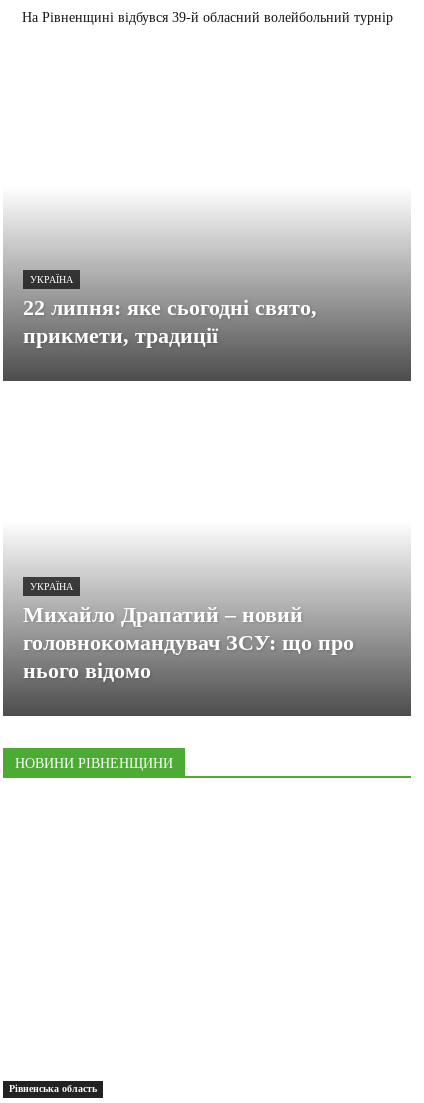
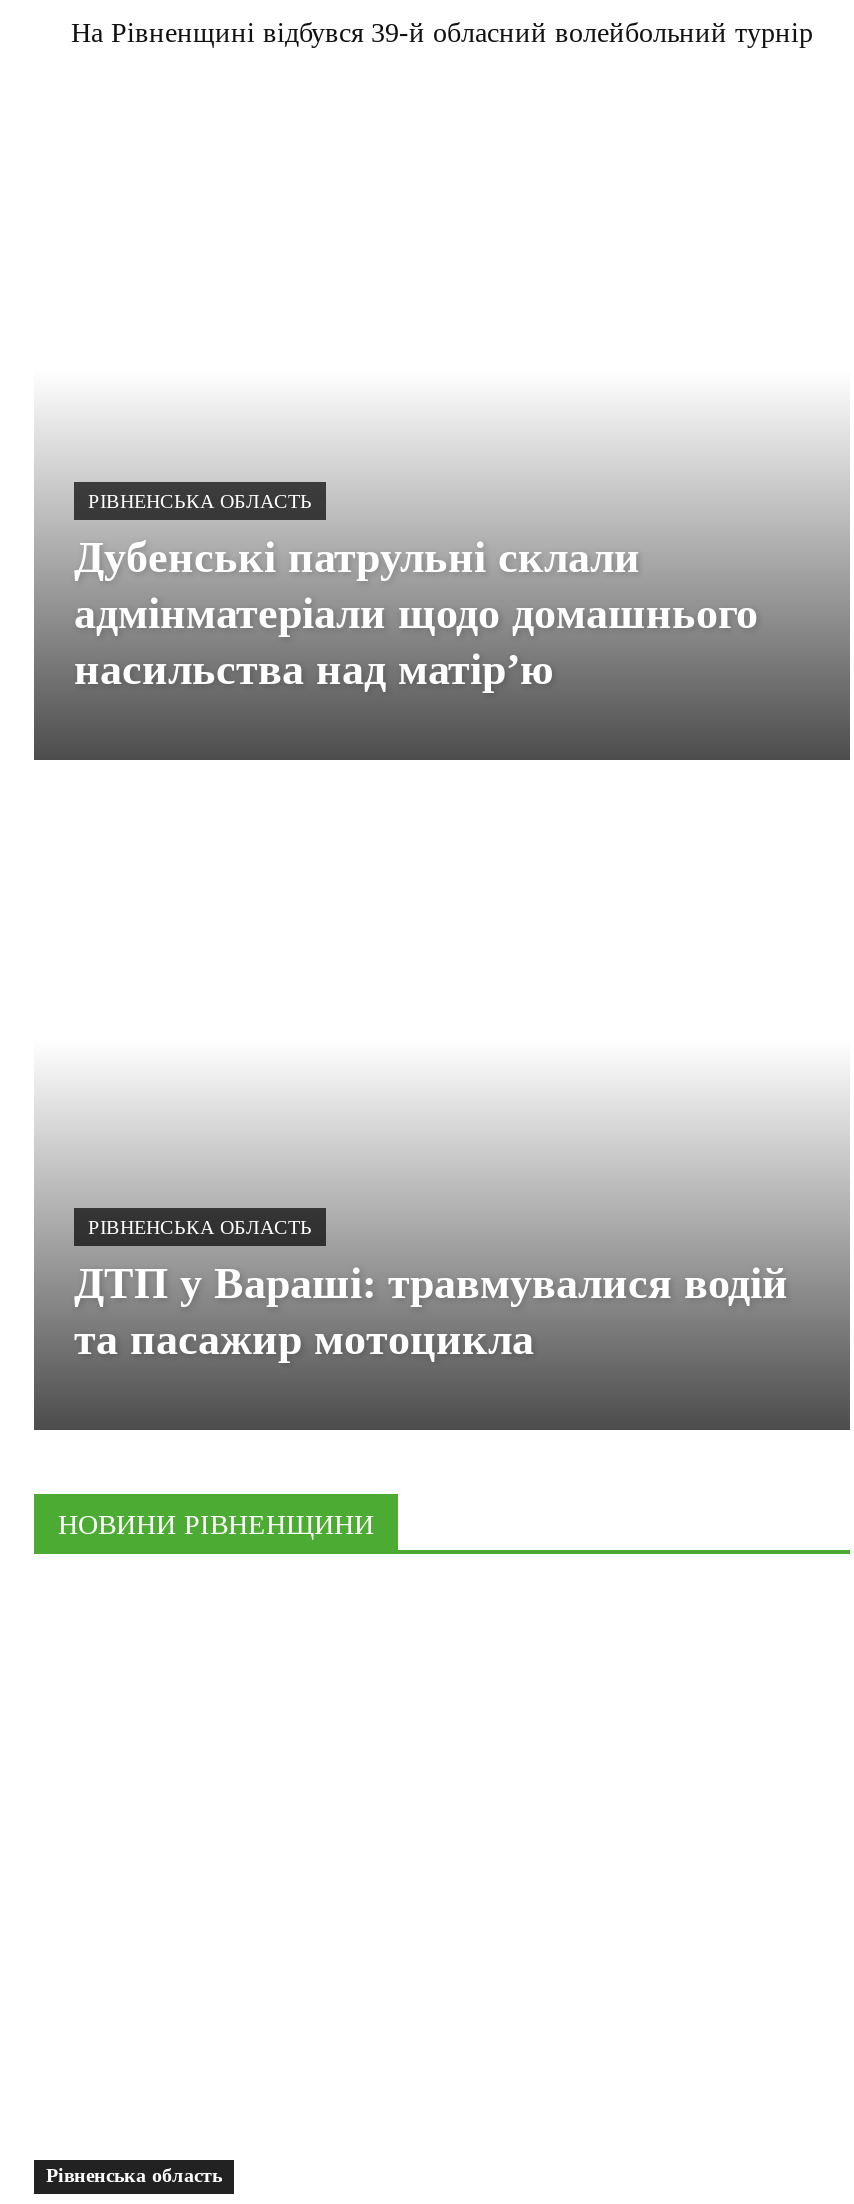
- УКРАЇНА
- 22 липня: яке сьогодні свято,
- прикмети, традиції
+ РІВНЕНСЬКА ОБЛАСТЬ
+ Дубенські патрульні склали
+ адмінматеріали щодо домашнього
+ насильства над матір’ю

- УКРАЇНА
- Михайло Драпатий – новий
- головнокомандувач ЗСУ: що про
- нього відомо
+ РІВНЕНСЬКА ОБЛАСТЬ
+ ДТП у Вараші: травмувалися водій
+ та пасажир мотоцикла
